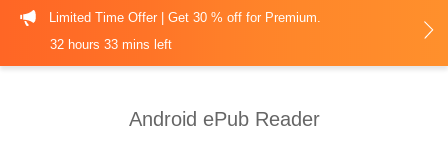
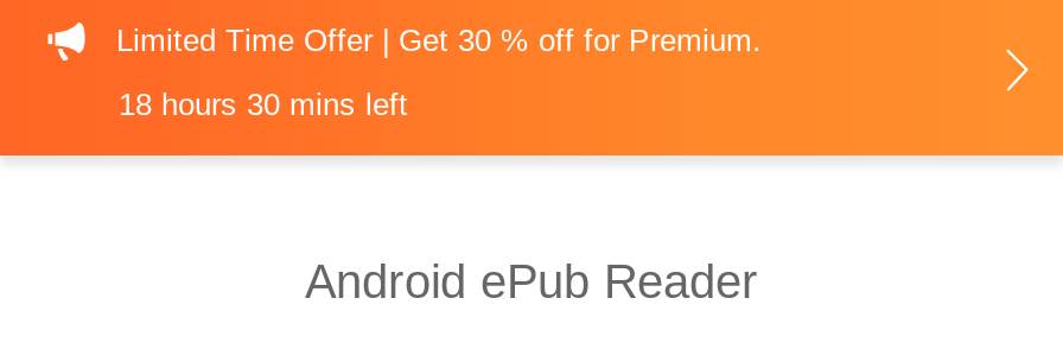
- 32 hours 33 mins left
+ 18 hours 30 mins left
